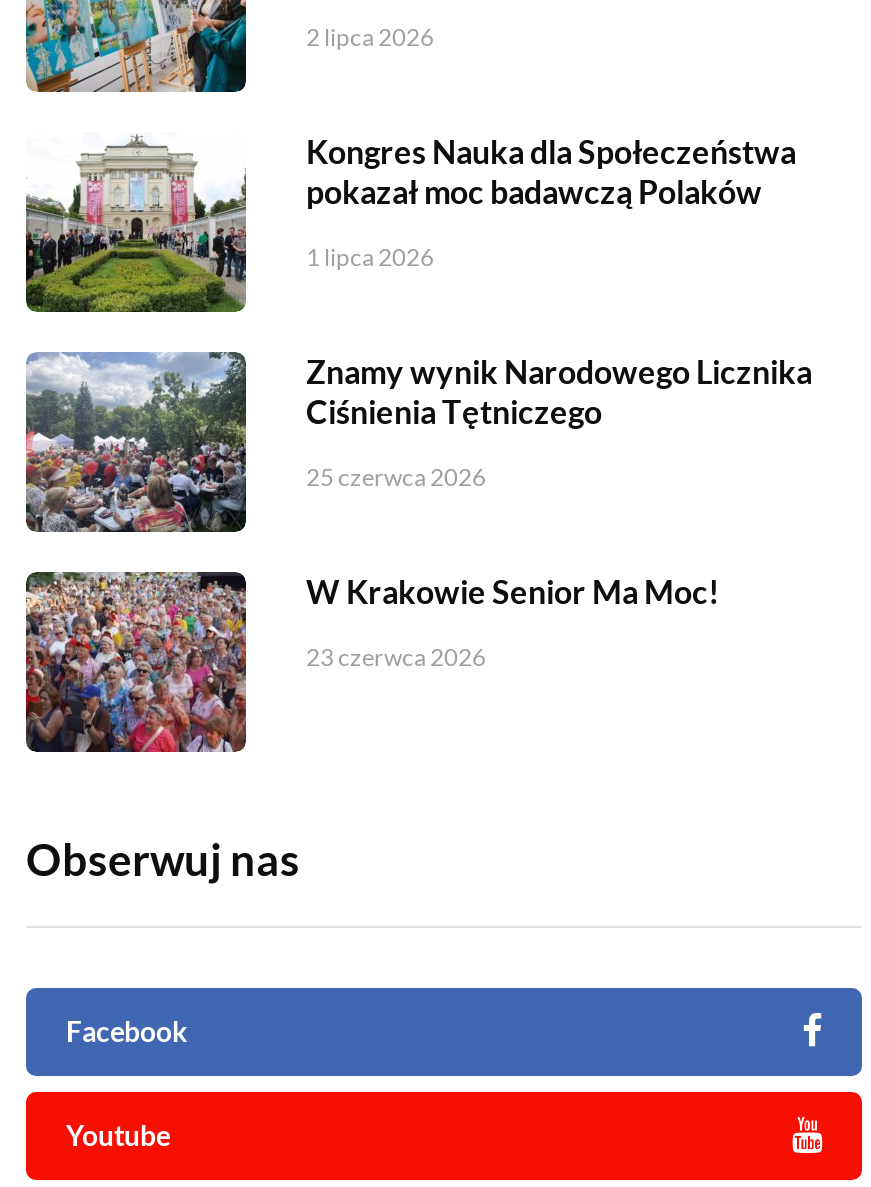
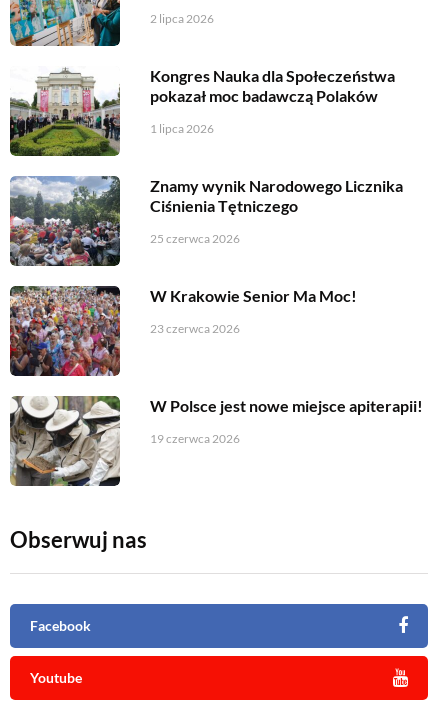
+ [image]
+ W Polsce jest nowe miejsce apiterapii!
+ 19 czerwca 2026
